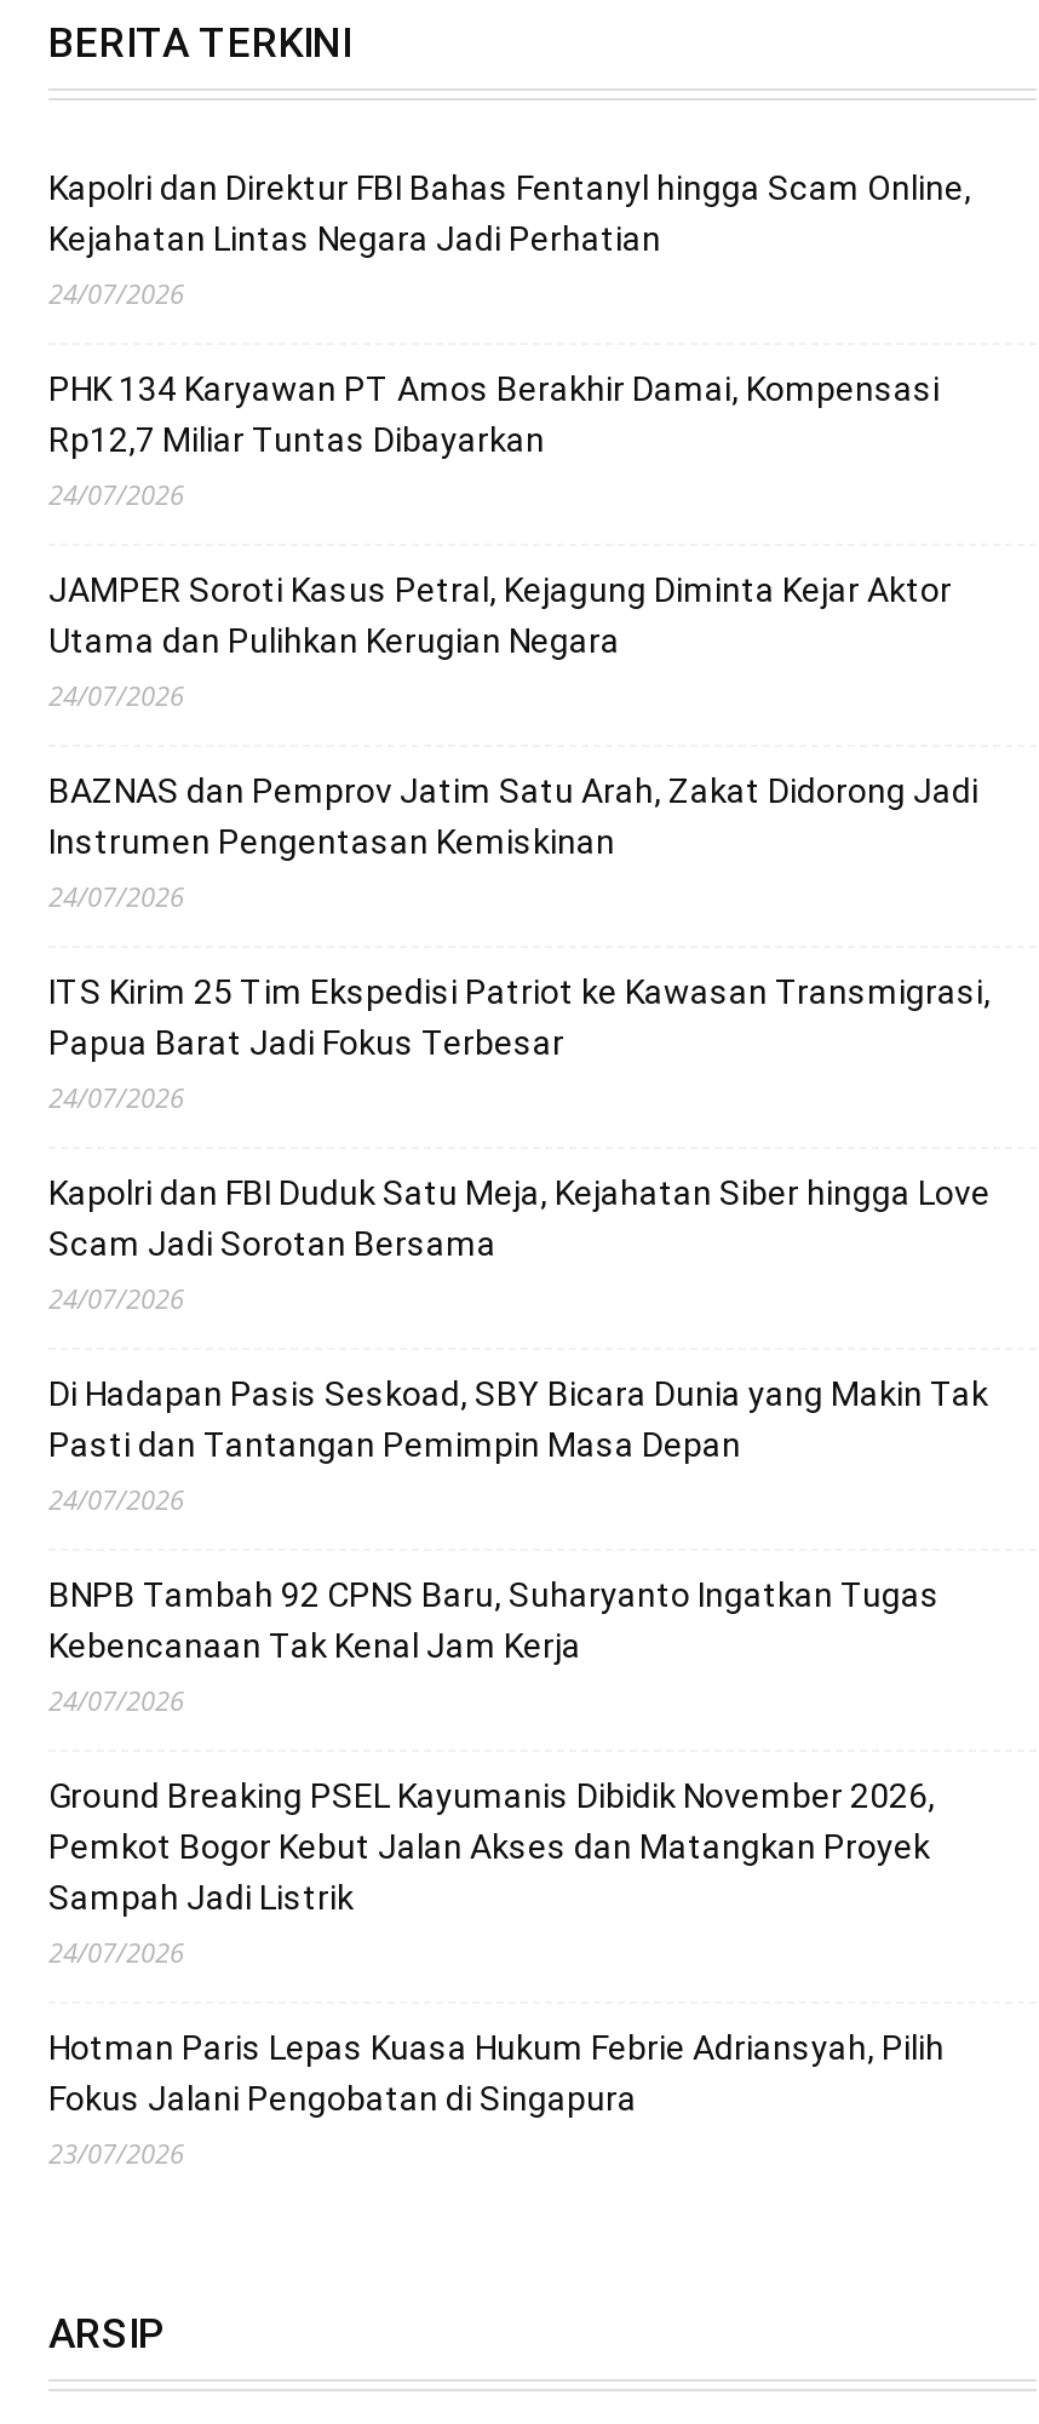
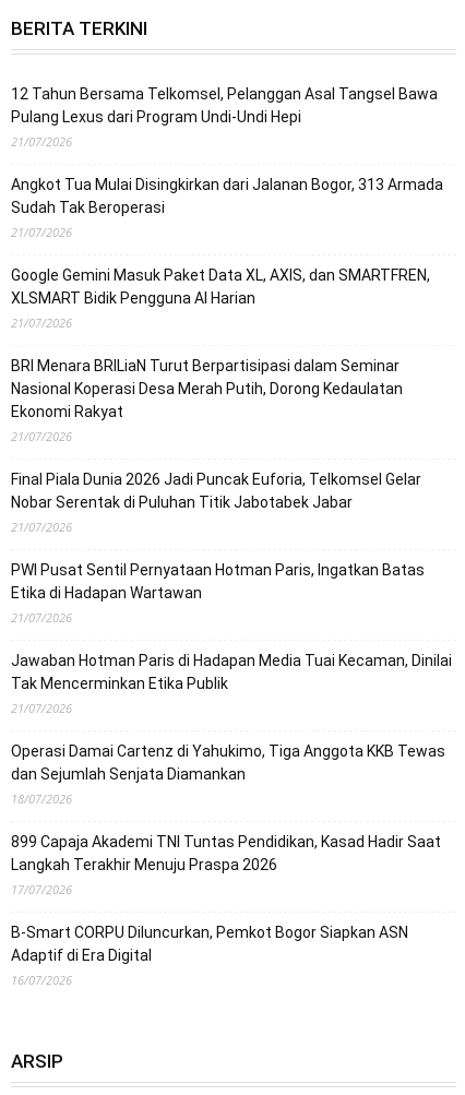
- Kapolri dan Direktur FBI Bahas Fentanyl hingga Scam Online,
- Kejahatan Lintas Negara Jadi Perhatian
- 24/07/2026
+ 12 Tahun Bersama Telkomsel, Pelanggan Asal Tangsel Bawa
+ Pulang Lexus dari Program Undi-Undi Hepi
+ 21/07/2026

- PHK 134 Karyawan PT Amos Berakhir Damai, Kompensasi
- Rp12,7 Miliar Tuntas Dibayarkan
- 24/07/2026
+ Angkot Tua Mulai Disingkirkan dari Jalanan Bogor, 313 Armada
+ Sudah Tak Beroperasi
+ 21/07/2026

- JAMPER Soroti Kasus Petral, Kejagung Diminta Kejar Aktor
- Utama dan Pulihkan Kerugian Negara
- 24/07/2026
+ Google Gemini Masuk Paket Data XL, AXIS, dan SMARTFREN,
+ XLSMART Bidik Pengguna AI Harian
+ 21/07/2026

- BAZNAS dan Pemprov Jatim Satu Arah, Zakat Didorong Jadi
- Instrumen Pengentasan Kemiskinan
- 24/07/2026
+ BRI Menara BRILiaN Turut Berpartisipasi dalam Seminar
+ Nasional Koperasi Desa Merah Putih, Dorong Kedaulatan
+ Ekonomi Rakyat
+ 21/07/2026

- ITS Kirim 25 Tim Ekspedisi Patriot ke Kawasan Transmigrasi,
- Papua Barat Jadi Fokus Terbesar
- 24/07/2026
+ Final Piala Dunia 2026 Jadi Puncak Euforia, Telkomsel Gelar
+ Nobar Serentak di Puluhan Titik Jabotabek Jabar
+ 21/07/2026

- Kapolri dan FBI Duduk Satu Meja, Kejahatan Siber hingga Love
- Scam Jadi Sorotan Bersama
- 24/07/2026
+ PWI Pusat Sentil Pernyataan Hotman Paris, Ingatkan Batas
+ Etika di Hadapan Wartawan
+ 21/07/2026

- Di Hadapan Pasis Seskoad, SBY Bicara Dunia yang Makin Tak
- Pasti dan Tantangan Pemimpin Masa Depan
- 24/07/2026
+ Jawaban Hotman Paris di Hadapan Media Tuai Kecaman, Dinilai
+ Tak Mencerminkan Etika Publik
+ 21/07/2026

- BNPB Tambah 92 CPNS Baru, Suharyanto Ingatkan Tugas
- Kebencanaan Tak Kenal Jam Kerja
- 24/07/2026
+ Operasi Damai Cartenz di Yahukimo, Tiga Anggota KKB Tewas
+ dan Sejumlah Senjata Diamankan
+ 18/07/2026

- Ground Breaking PSEL Kayumanis Dibidik November 2026,
- Pemkot Bogor Kebut Jalan Akses dan Matangkan Proyek
- Sampah Jadi Listrik
- 24/07/2026
+ 899 Capaja Akademi TNI Tuntas Pendidikan, Kasad Hadir Saat
+ Langkah Terakhir Menuju Praspa 2026
+ 17/07/2026

- Hotman Paris Lepas Kuasa Hukum Febrie Adriansyah, Pilih
- Fokus Jalani Pengobatan di Singapura
- 23/07/2026
+ B-Smart CORPU Diluncurkan, Pemkot Bogor Siapkan ASN
+ Adaptif di Era Digital
+ 16/07/2026
